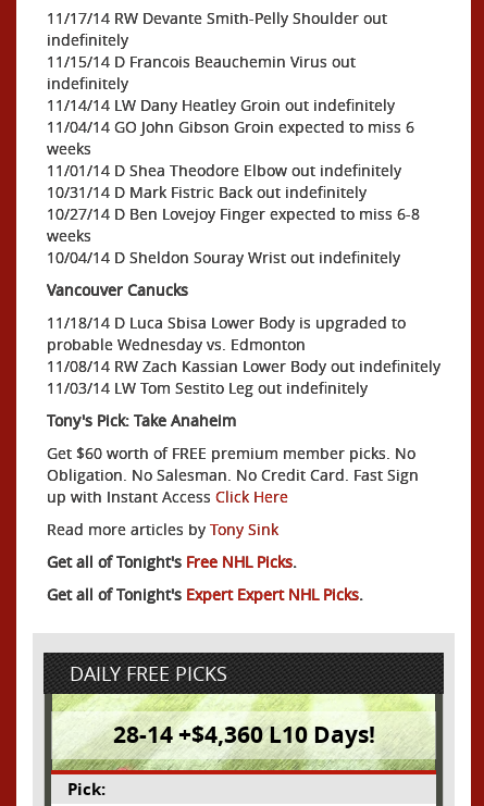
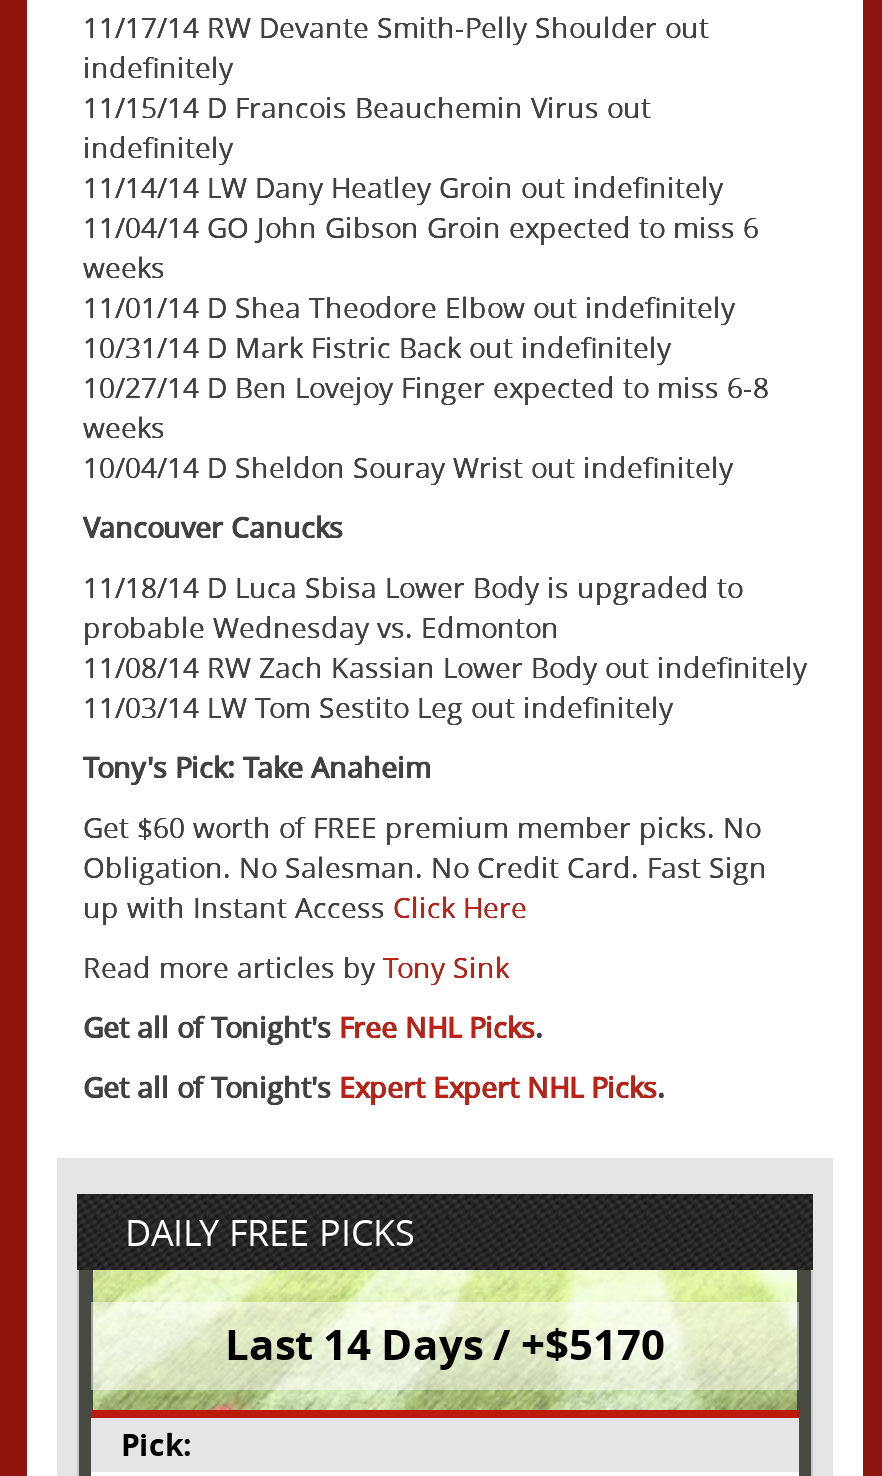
- 28-14 +$4,360 L10 Days!
+ Last 14 Days / +$5170
